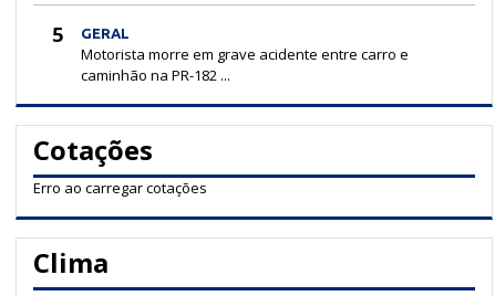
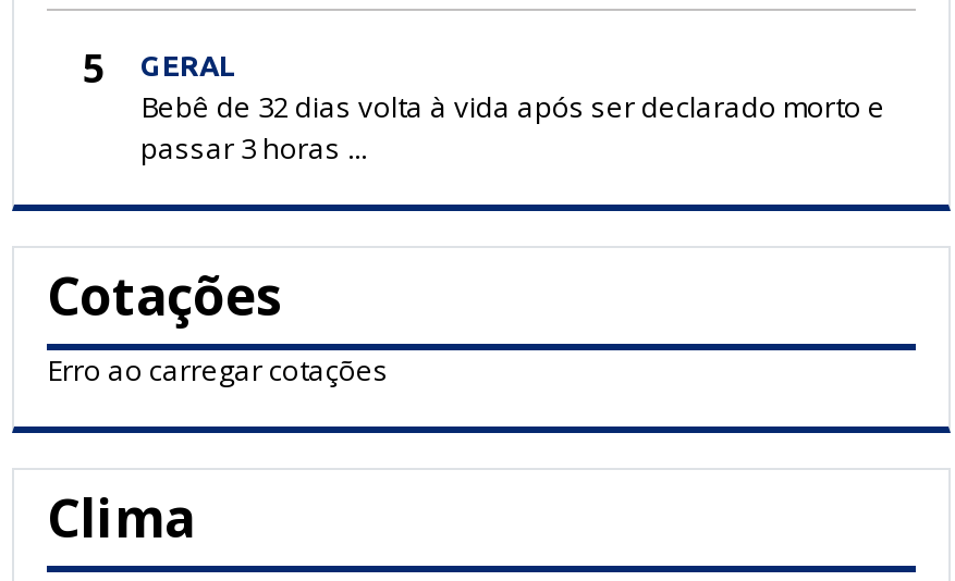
- Motorista morre em grave acidente entre carro e
- caminhão na PR-182 ...
+ Bebê de 32 dias volta à vida após ser declarado morto e
+ passar 3 horas ...
